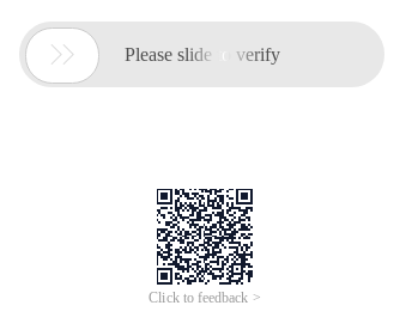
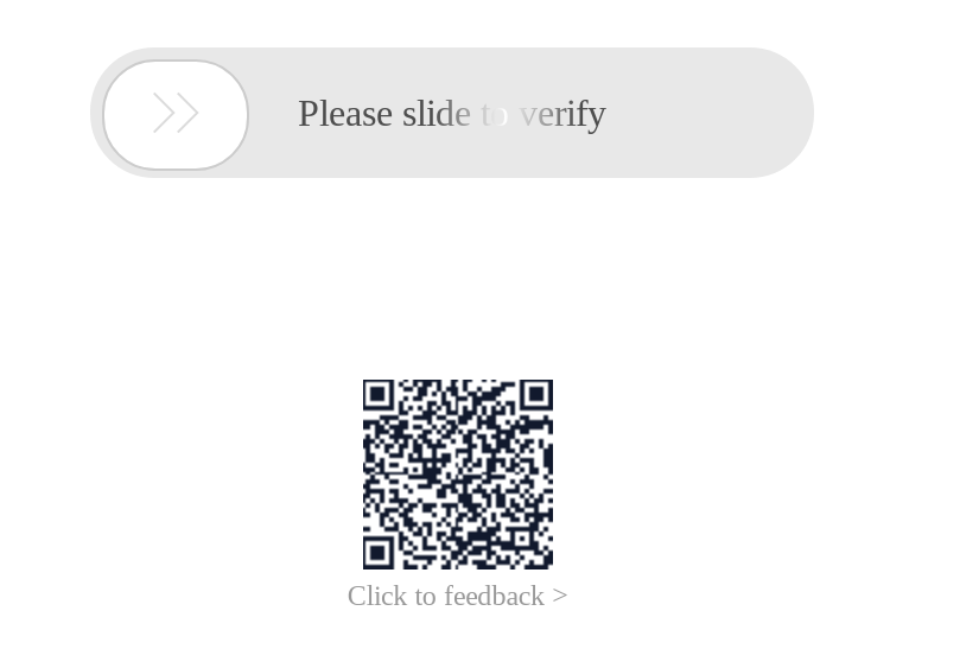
- [image]
+ [image]
